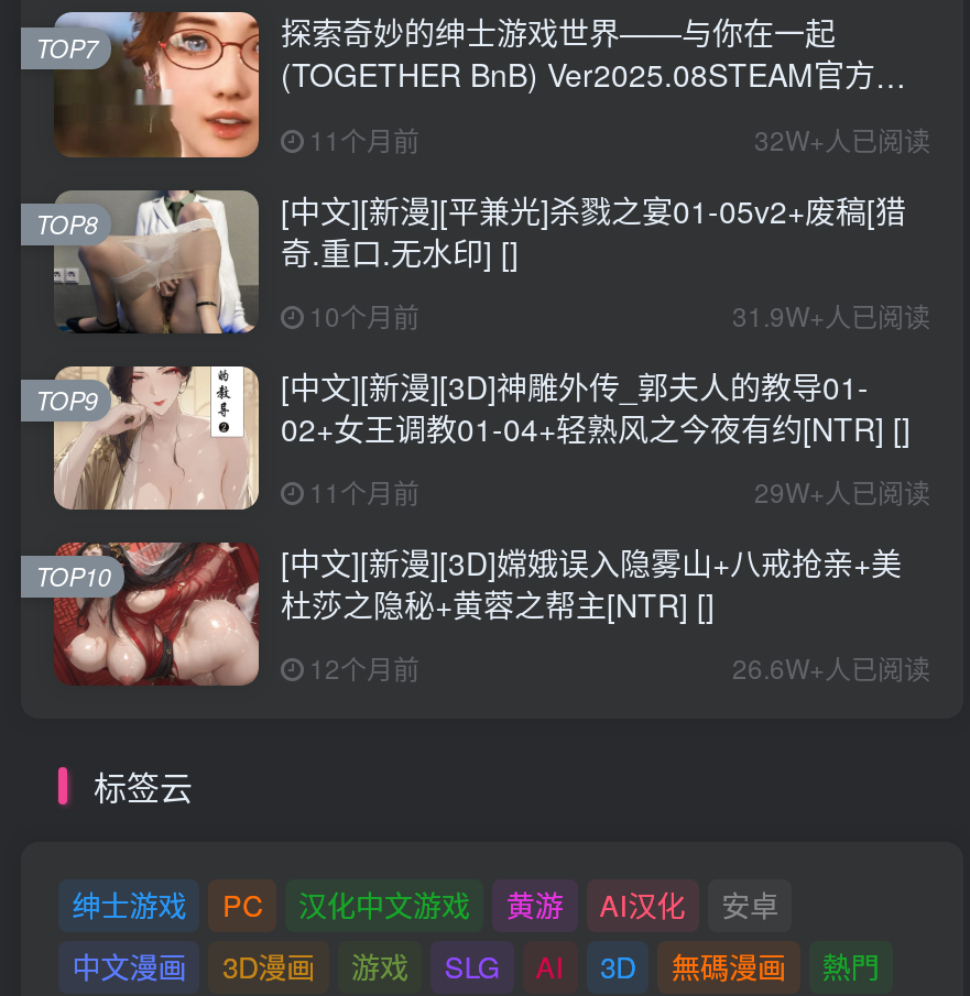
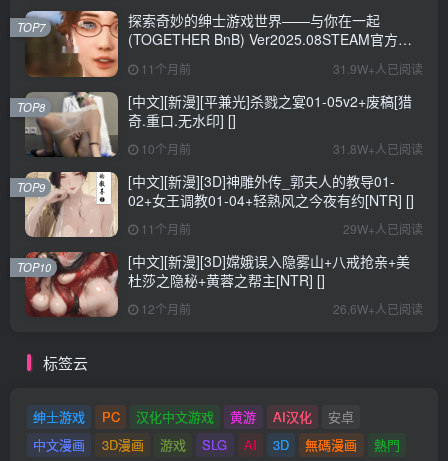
- 32W+人已阅读
+ 31.9W+人已阅读

- 31.9W+人已阅读
+ 31.8W+人已阅读
